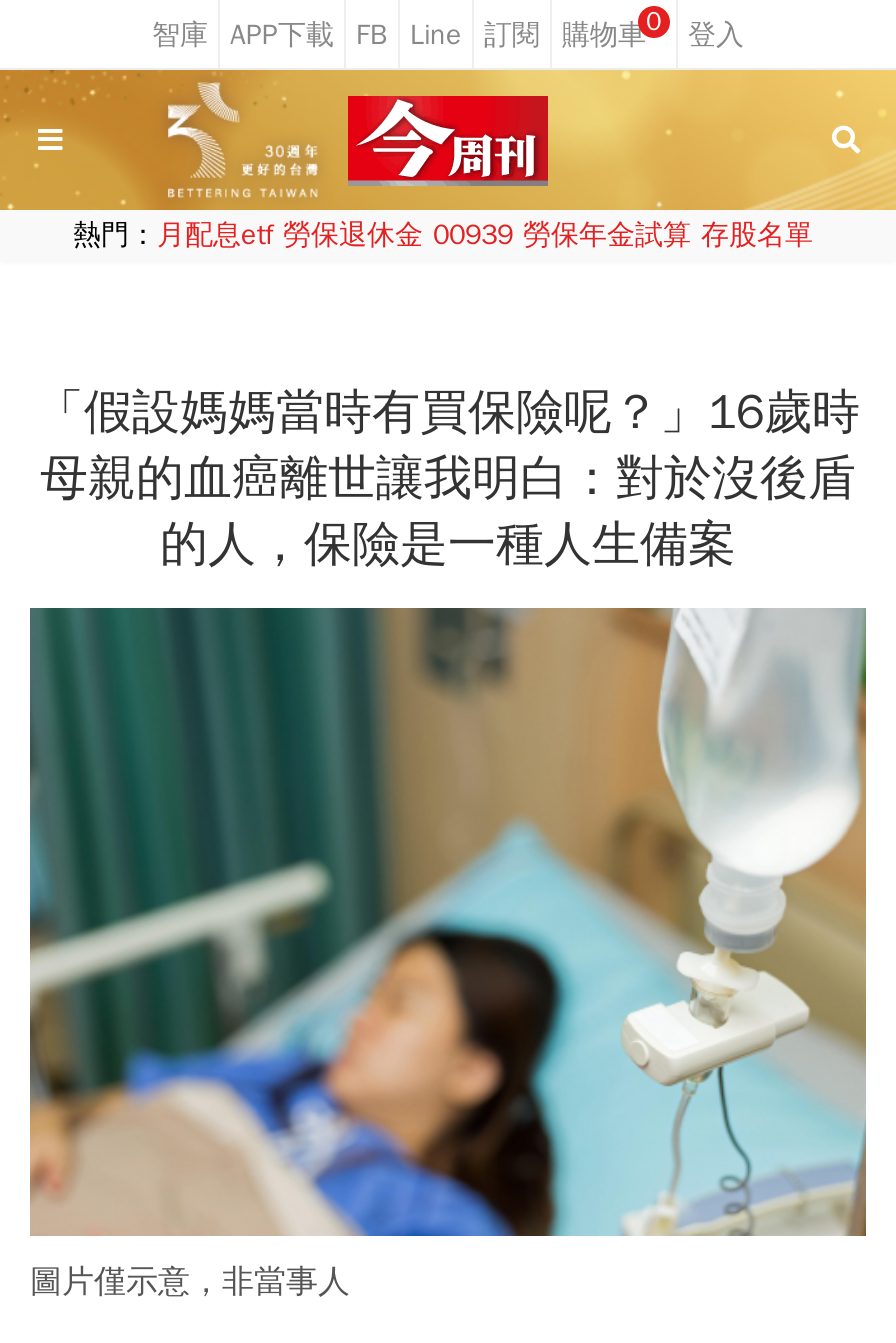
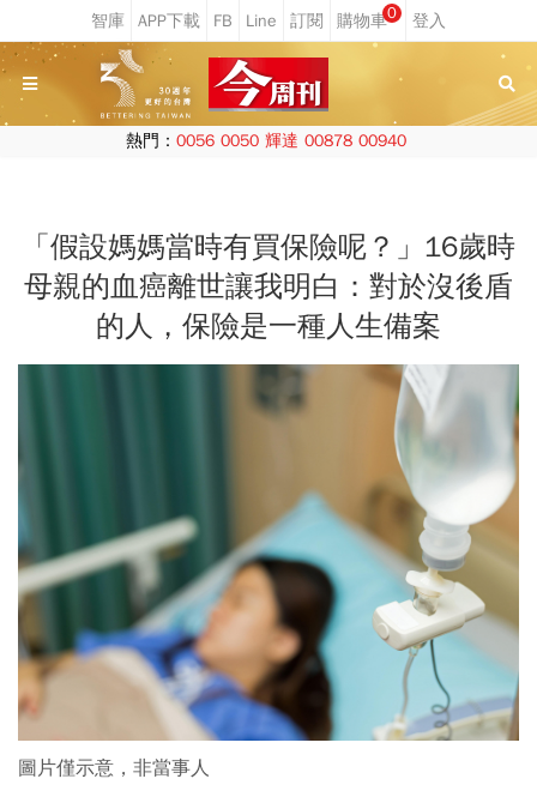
- 熱門：月配息etf 勞保退休金 00939 勞保年金試算 存股名單
+ 熱門：0056 0050 輝達 00878 00940
